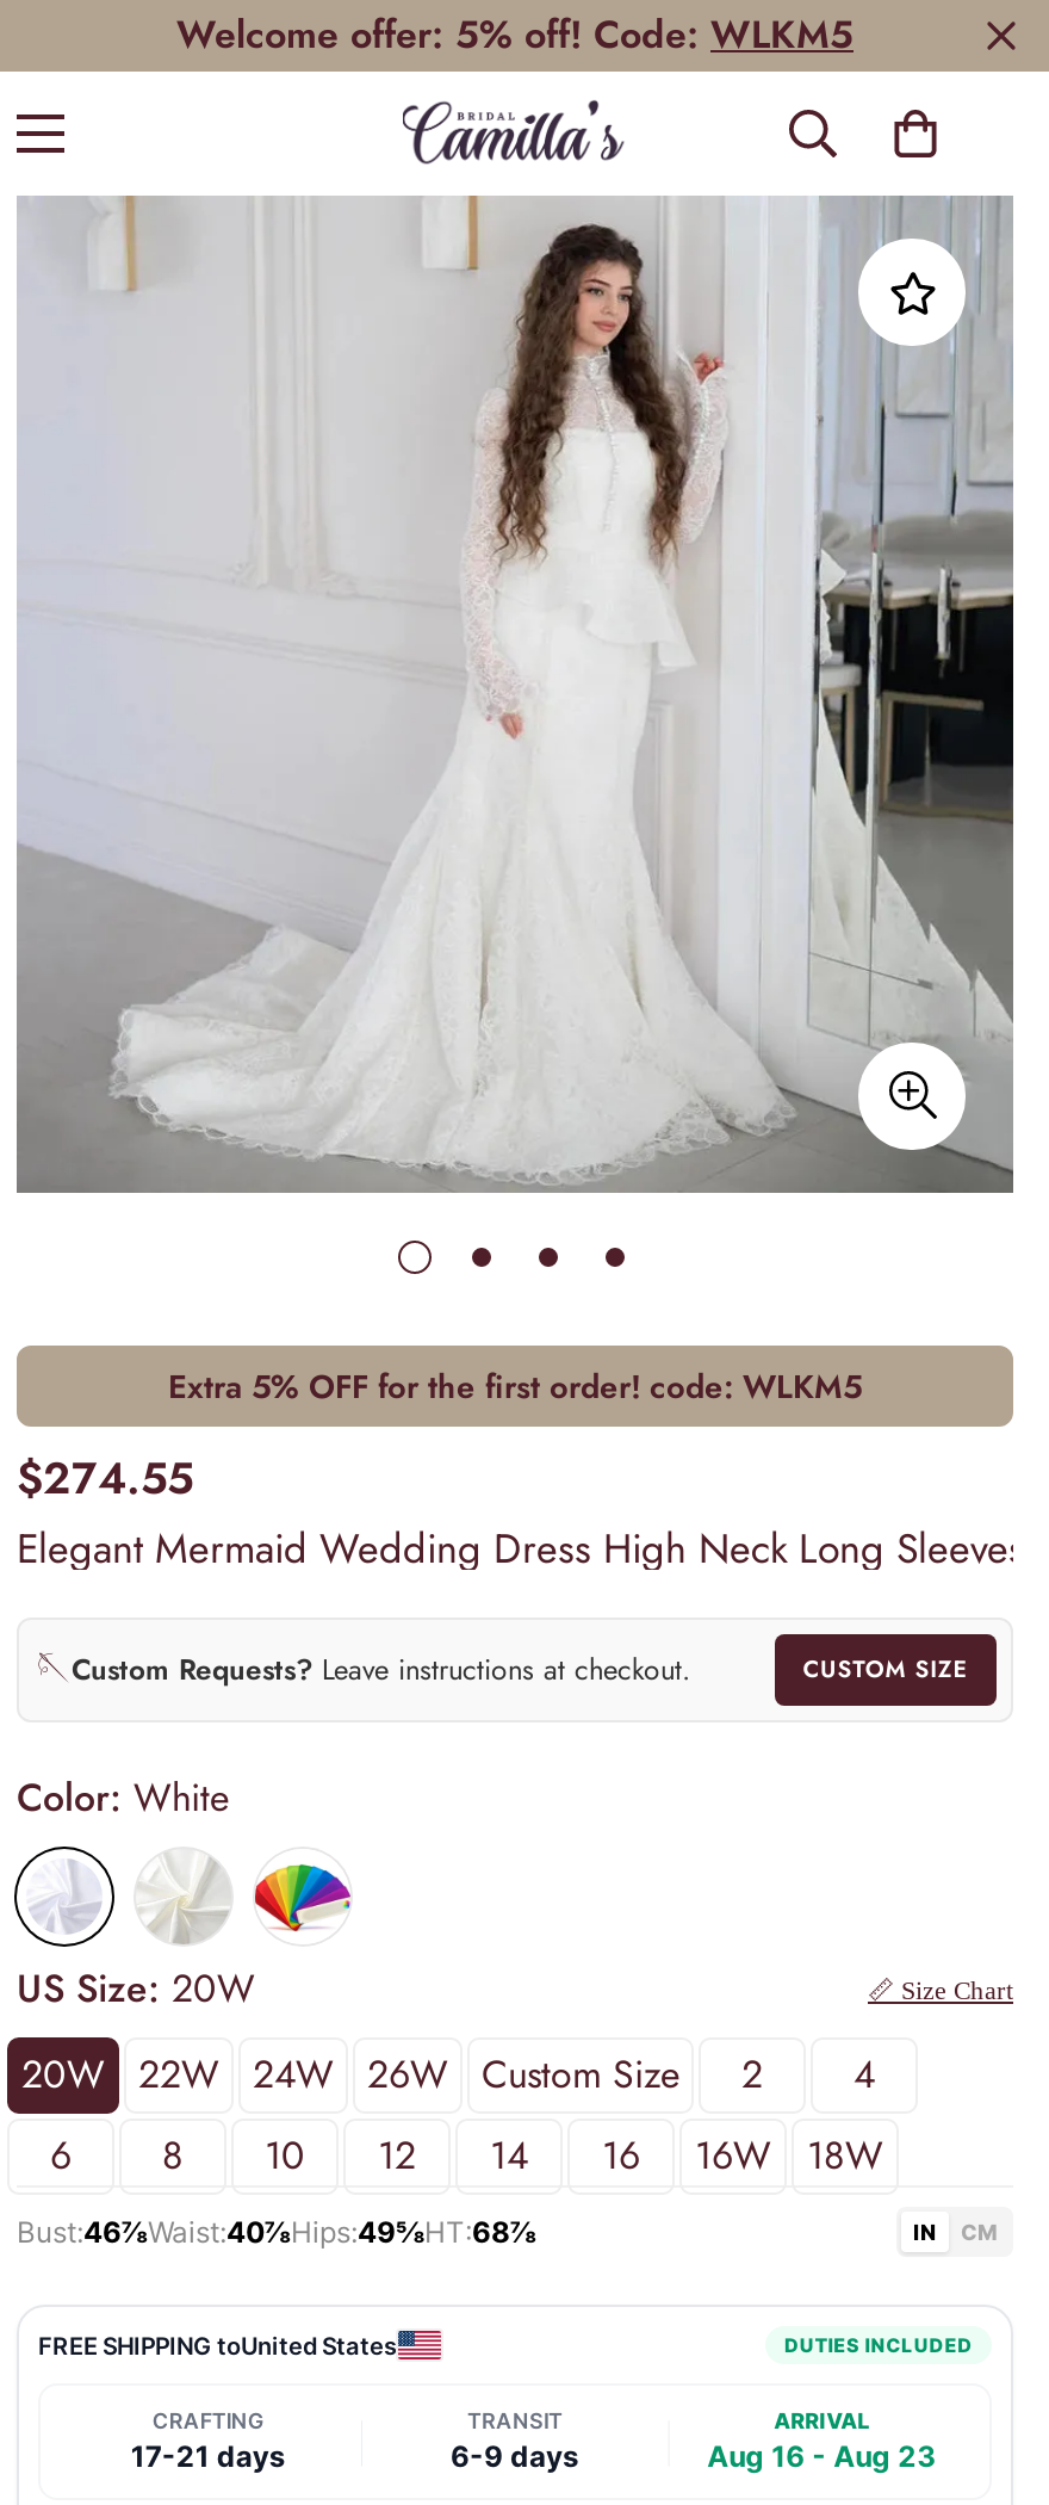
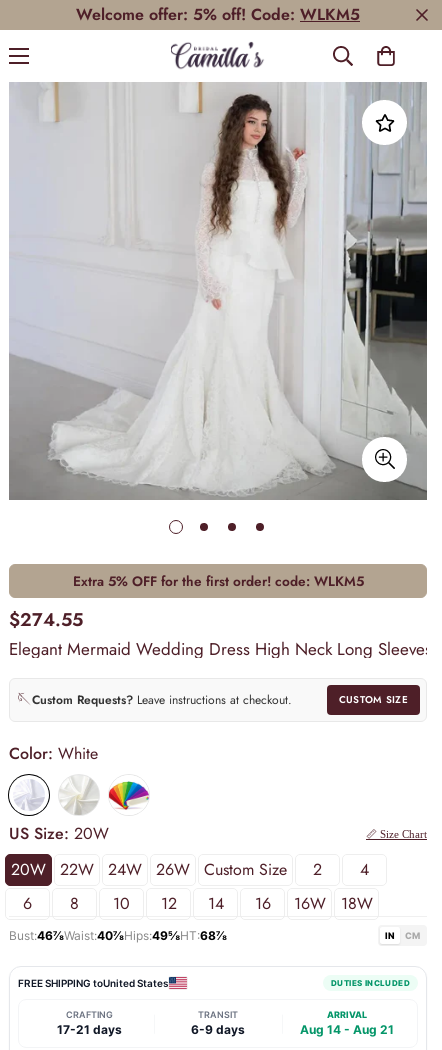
- Aug 16 - Aug 23
+ Aug 14 - Aug 21
